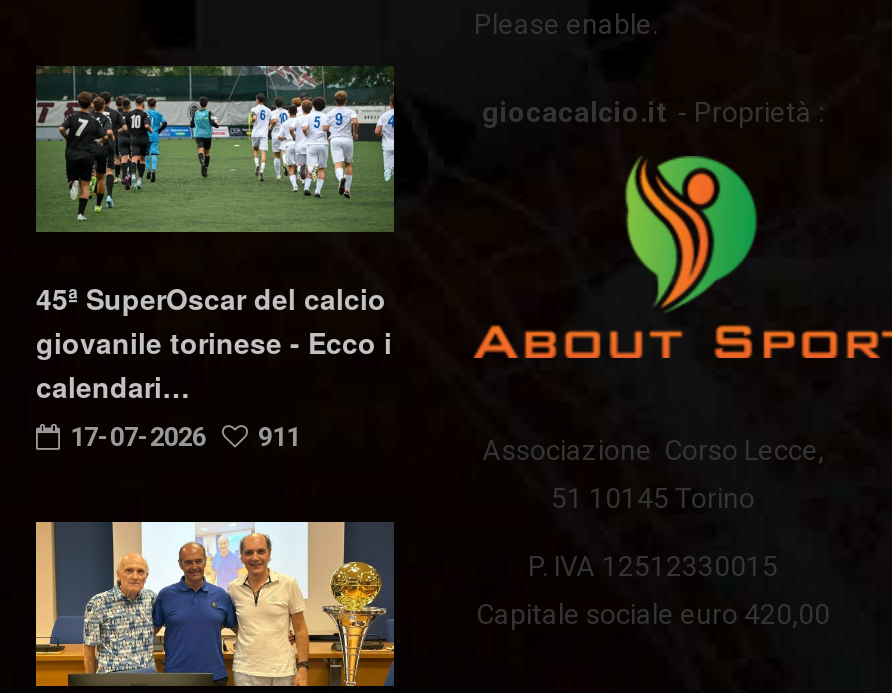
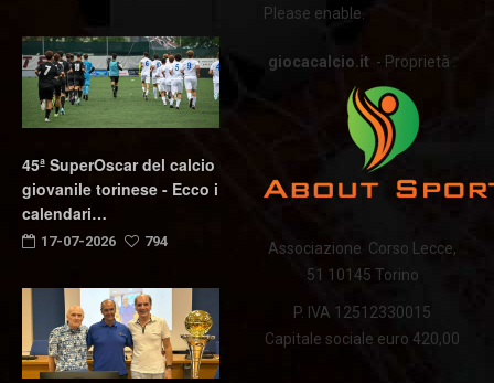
- 17-07-2026 911
+ 17-07-2026 794
